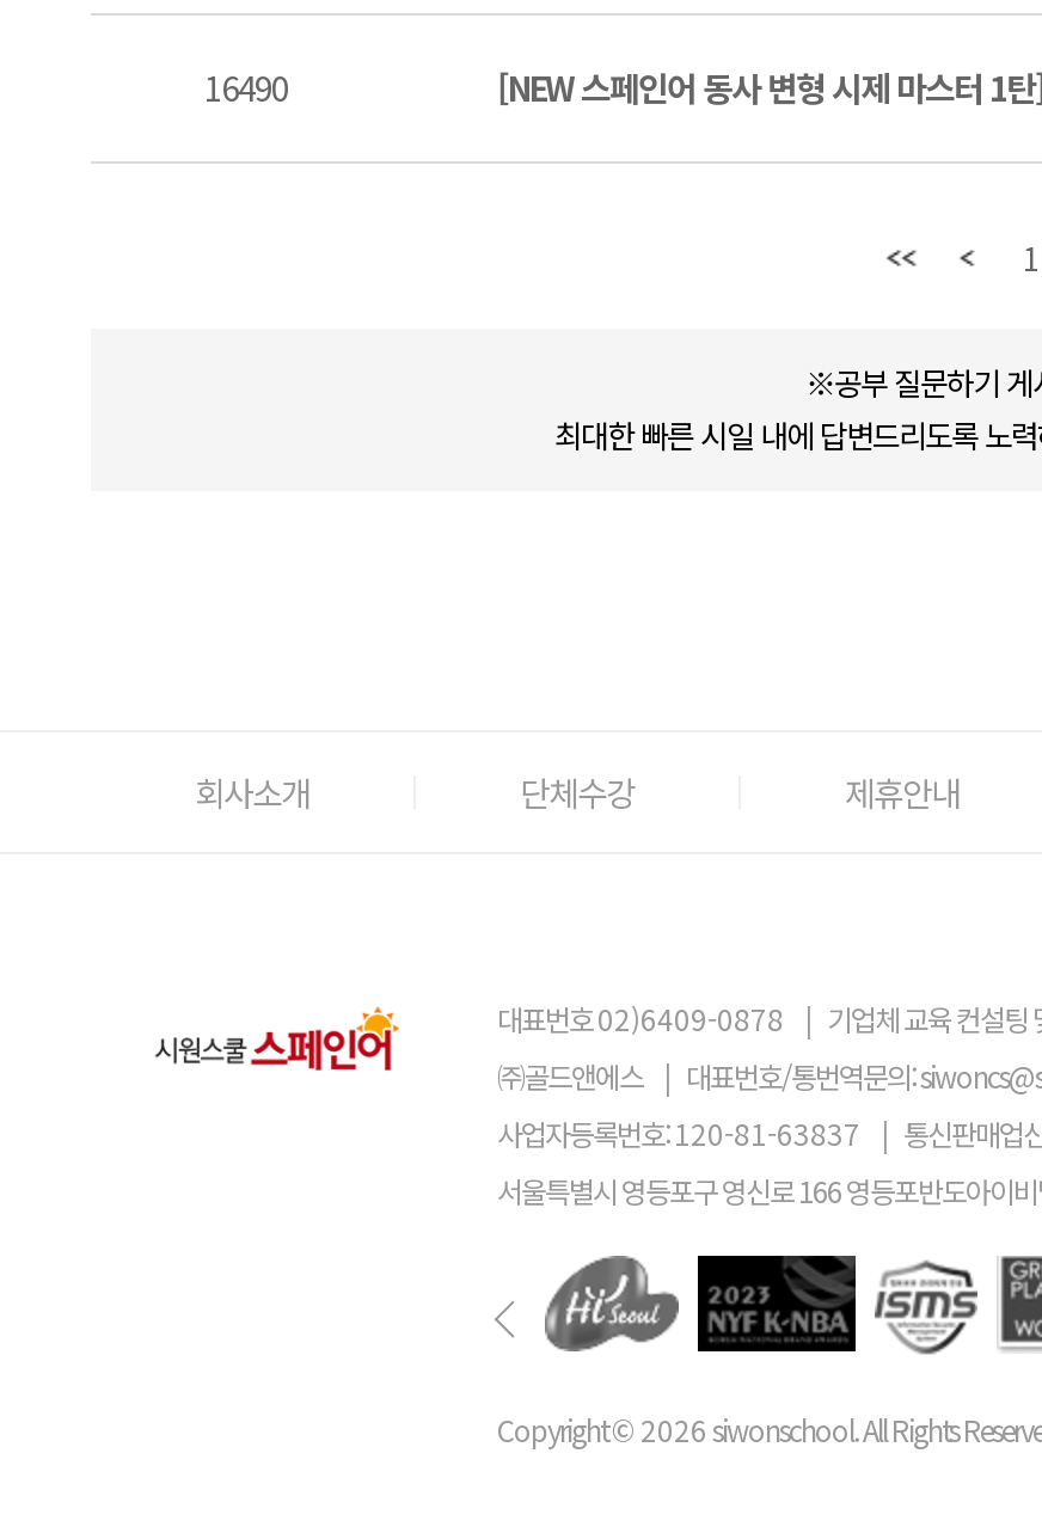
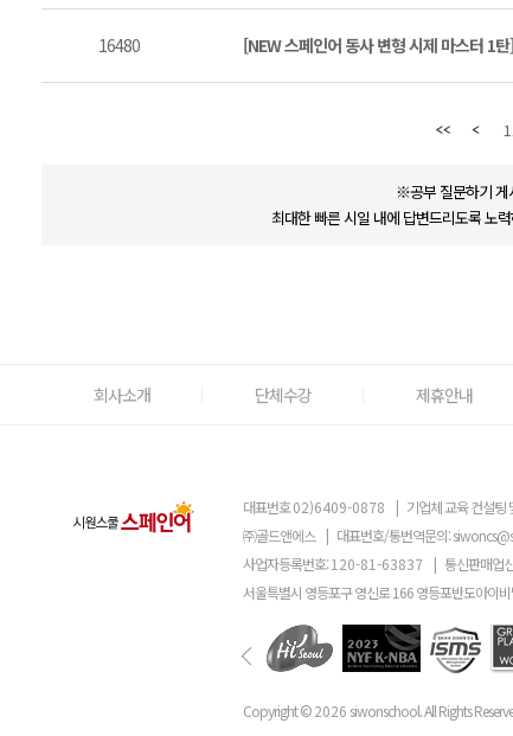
- 16490
+ 16480
